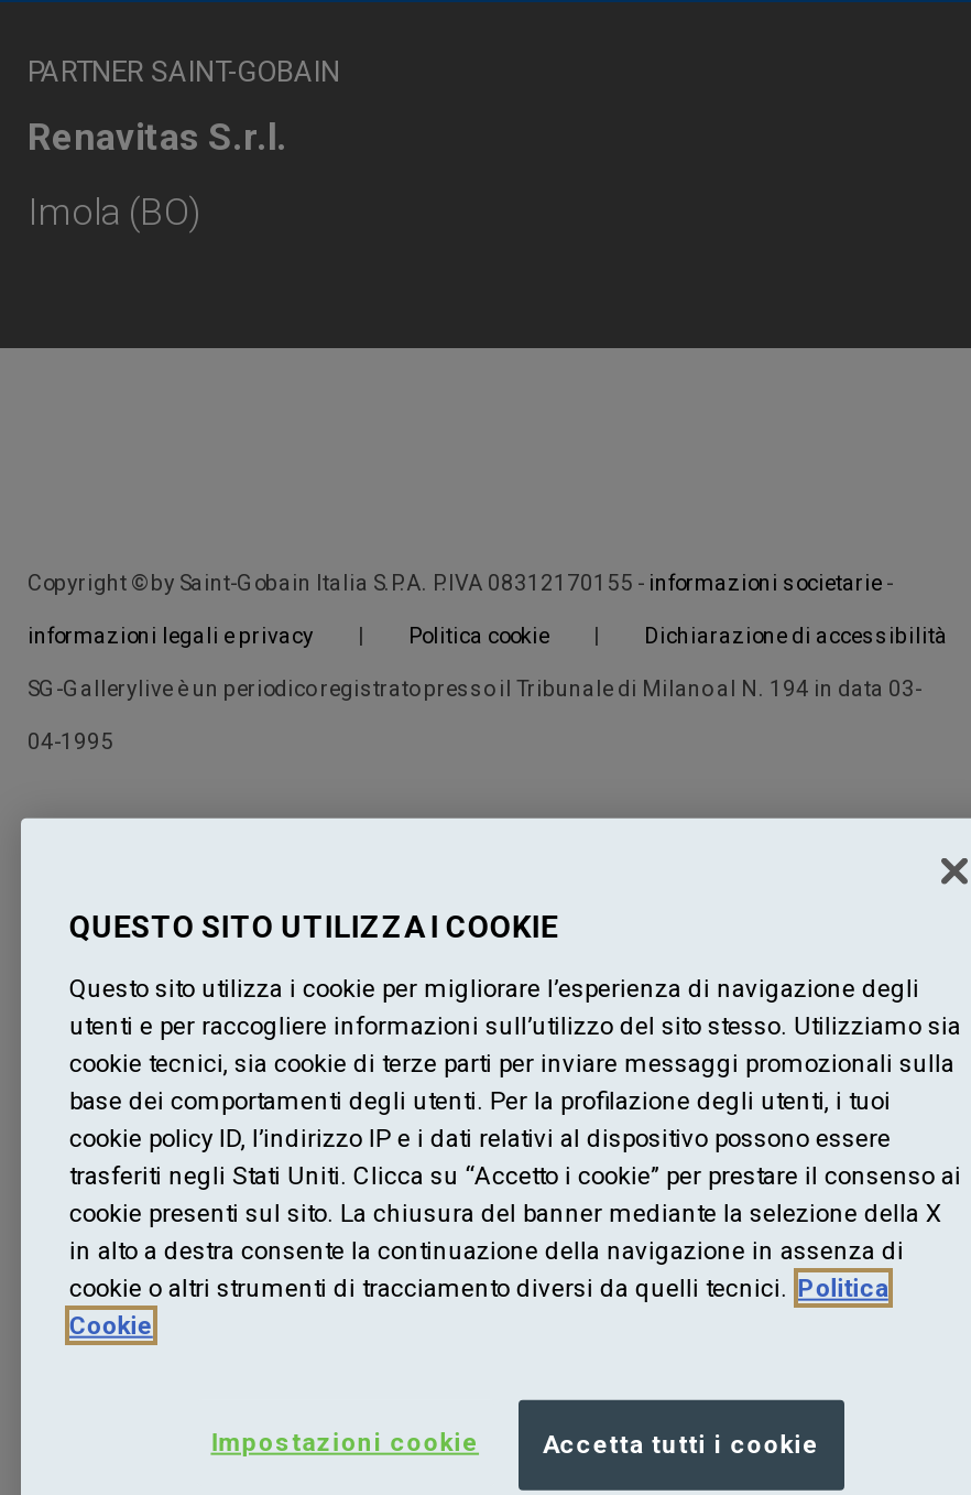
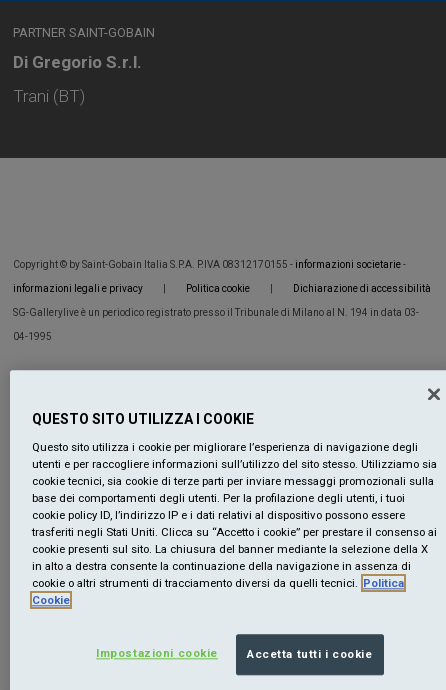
- Renavitas S.r.l.
+ Di Gregorio S.r.l.

- Imola (BO)
+ Trani (BT)
